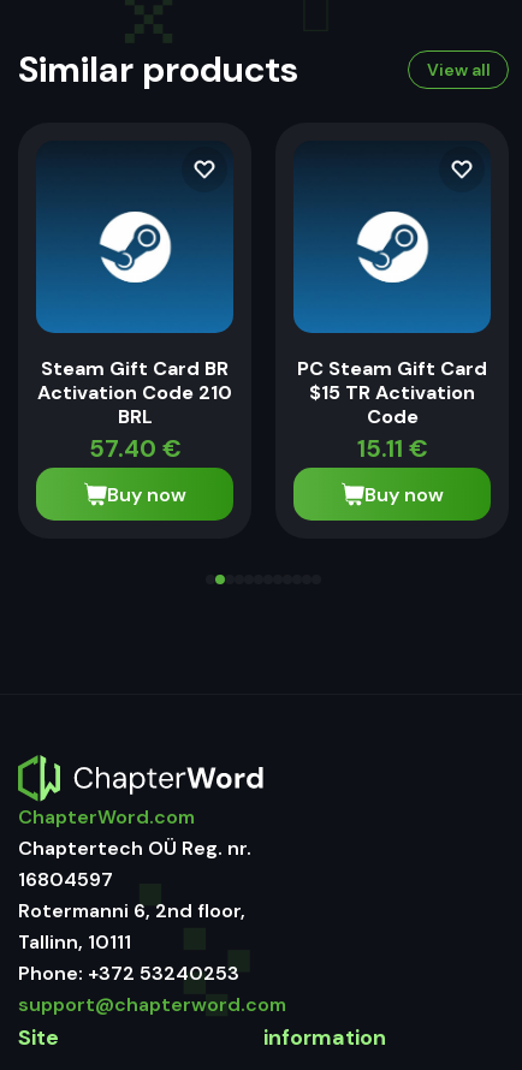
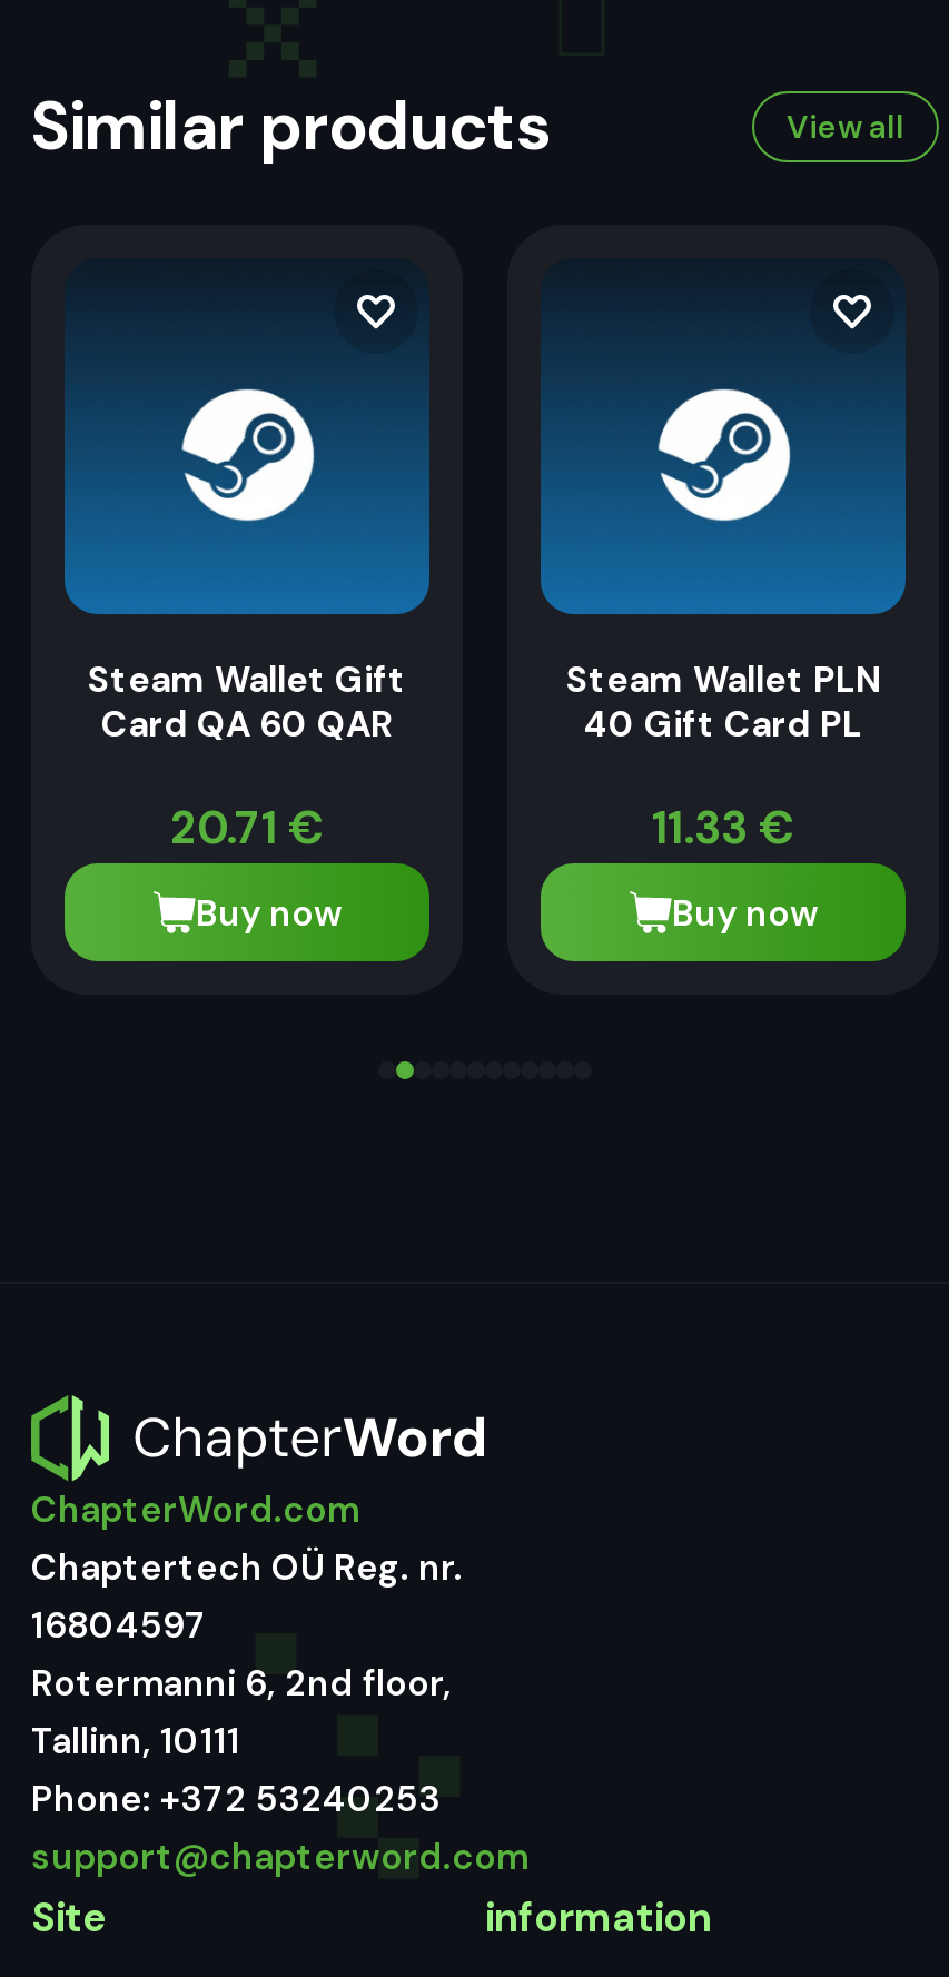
- Steam Gift Card BR
- Activation Code 210
- BRL
- 57.40 €
+ Steam Wallet Gift
+ Card QA 60 QAR
+ 20.71 €

- PC Steam Gift Card
- $15 TR Activation
- Code
- 15.11 €
+ Steam Wallet PLN
+ 40 Gift Card PL
+ 11.33 €
